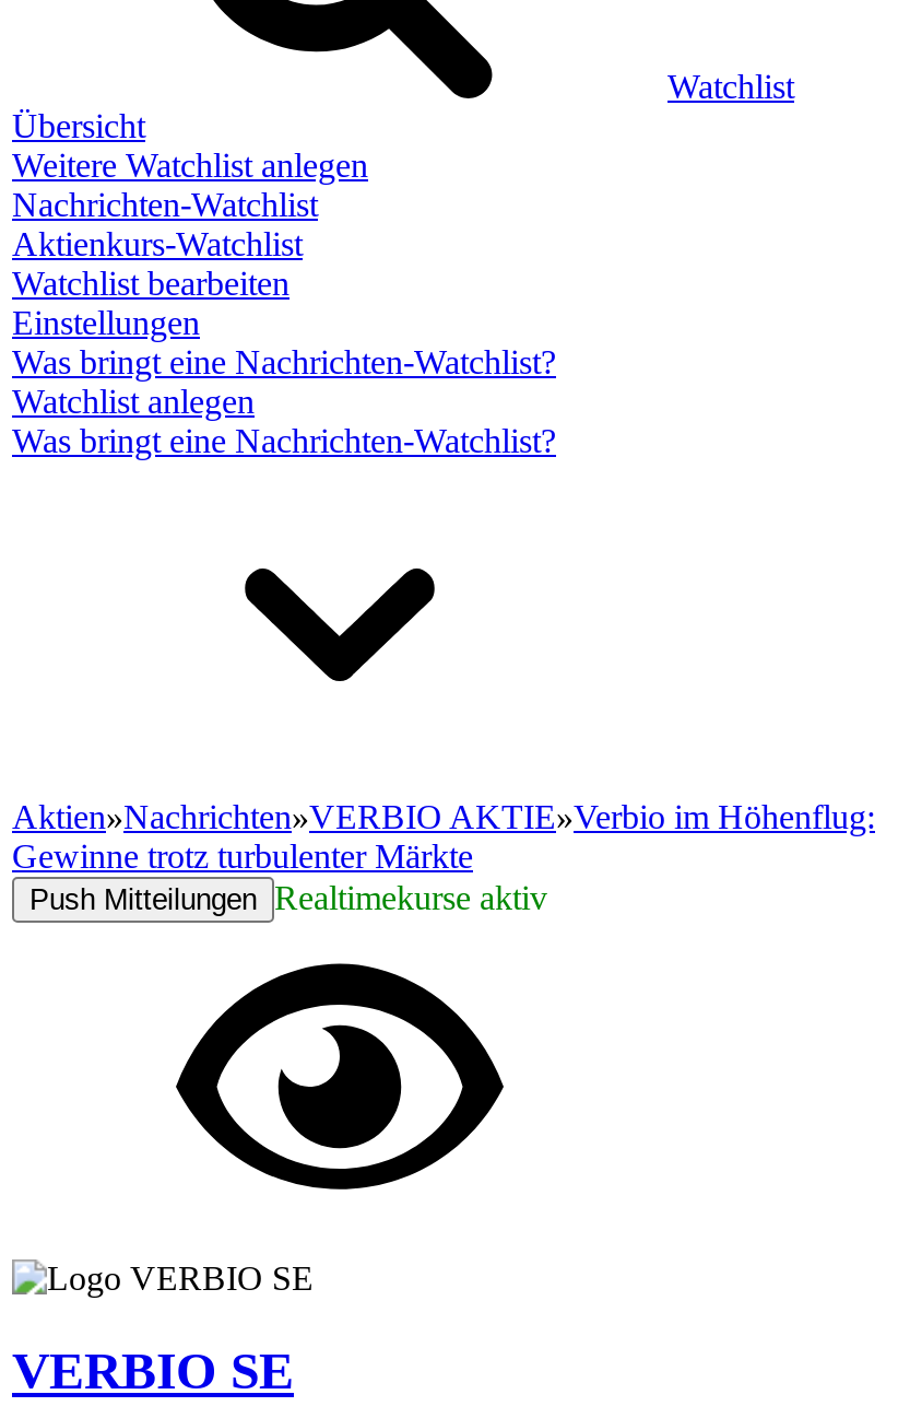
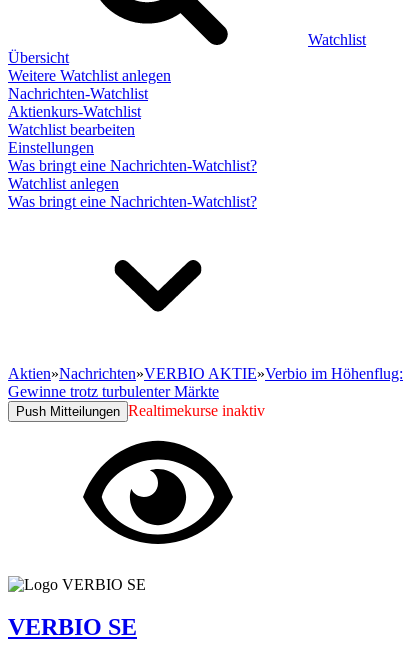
- Push Mitteilungen Realtimekurse aktiv
+ Push Mitteilungen Realtimekurse inaktiv
